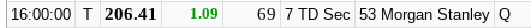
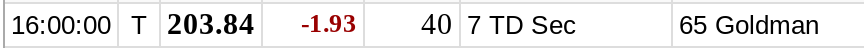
- 206.41
- 1.09
- 69 7 TD Sec 53 Morgan Stanley Q
+ 203.84
+ -1.93
+ 40 7 TD Sec
+ 65 Goldman
